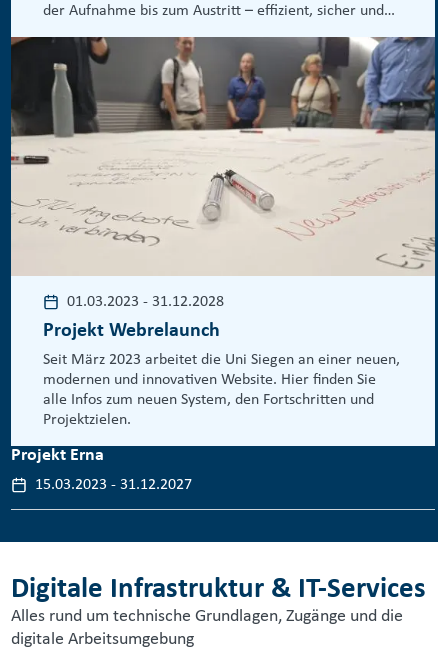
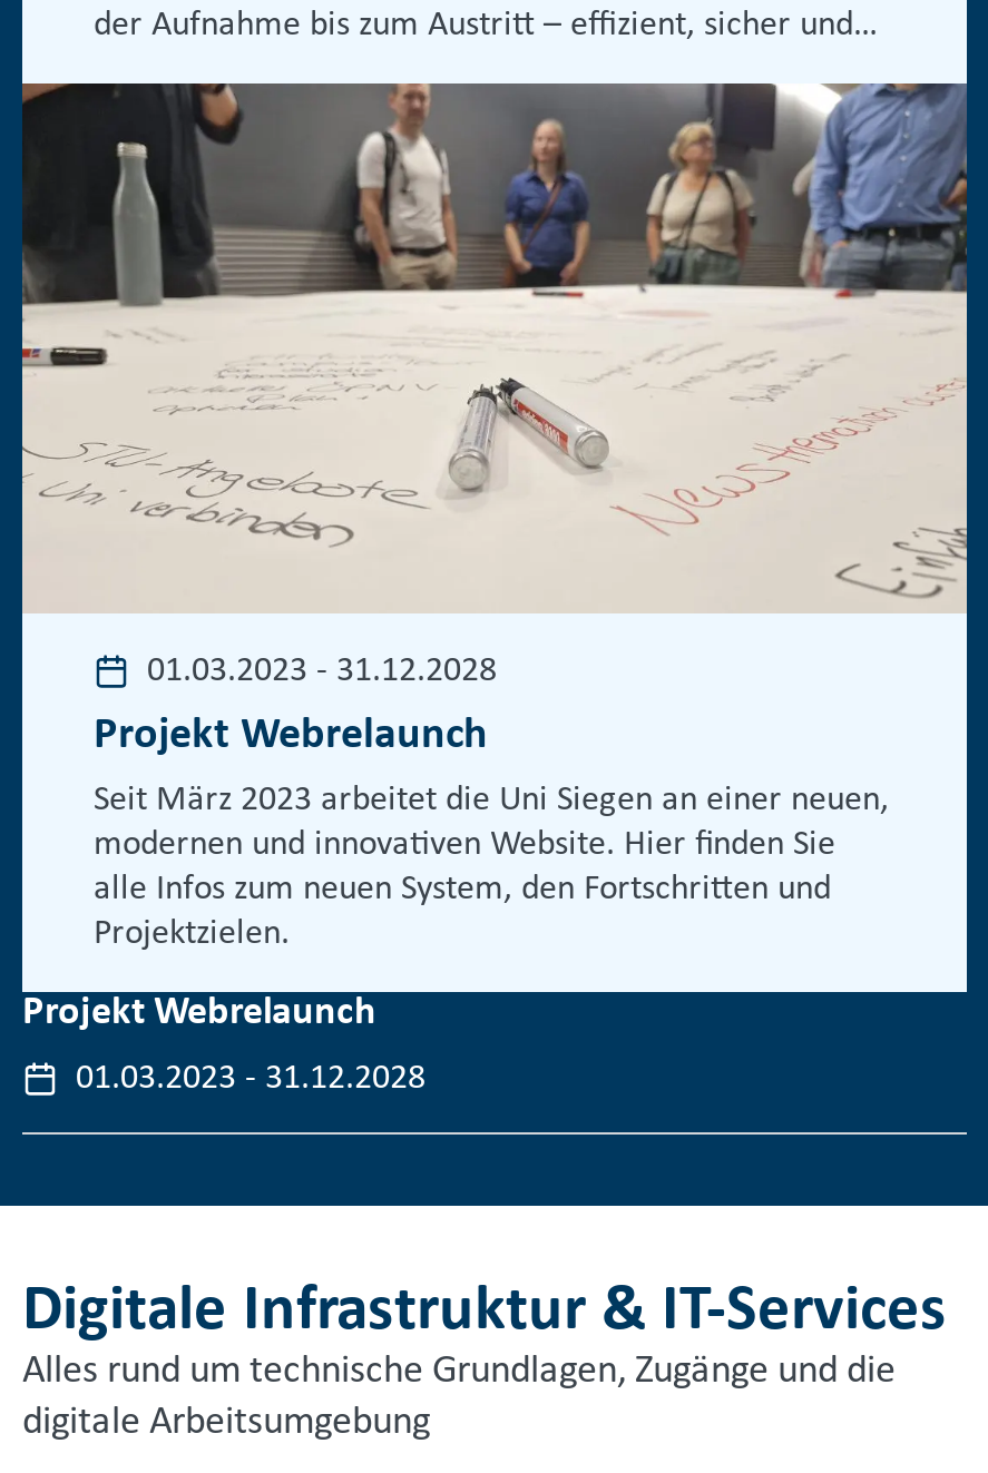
- Projekt Erna
+ Projekt Webrelaunch

- 15.03.2023 - 31.12.2027
+ 01.03.2023 - 31.12.2028
